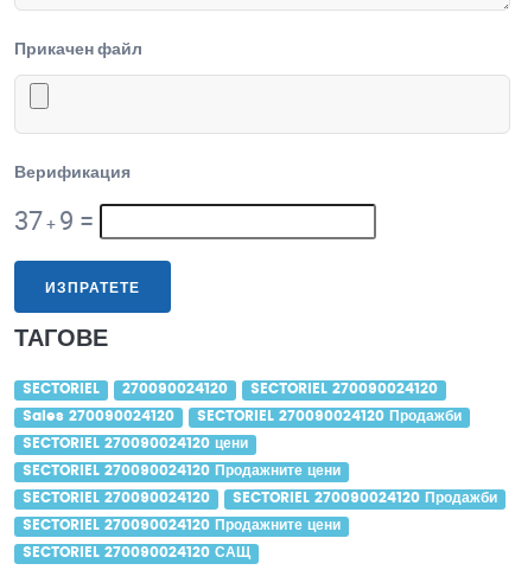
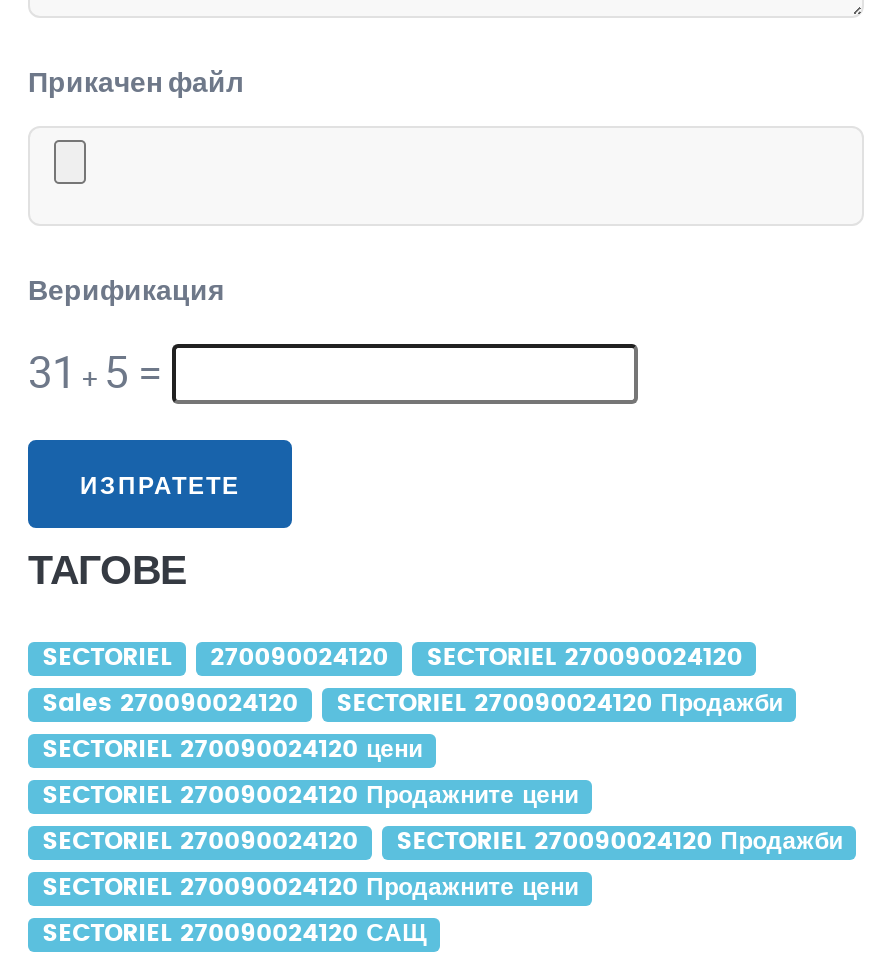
- 37 + 9 =
+ 31 + 5 =
